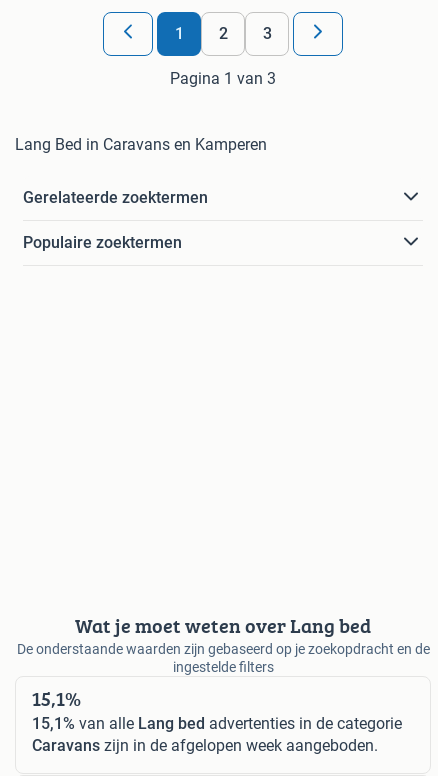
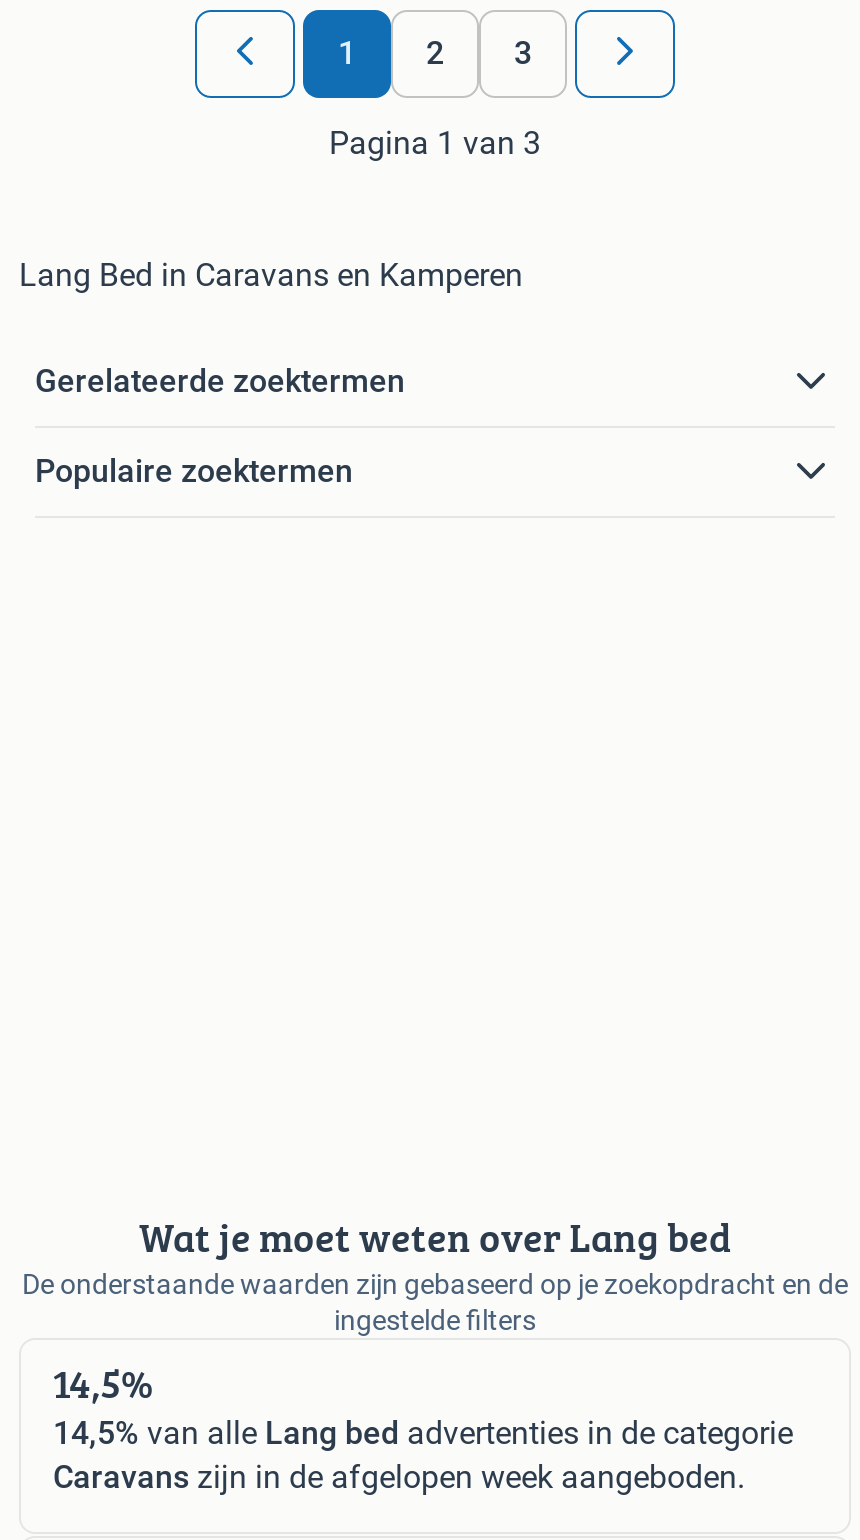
- 15,1%
+ 14,5%

- 15,1% van alle Lang bed advertenties in de categorie
+ 14,5% van alle Lang bed advertenties in de categorie
